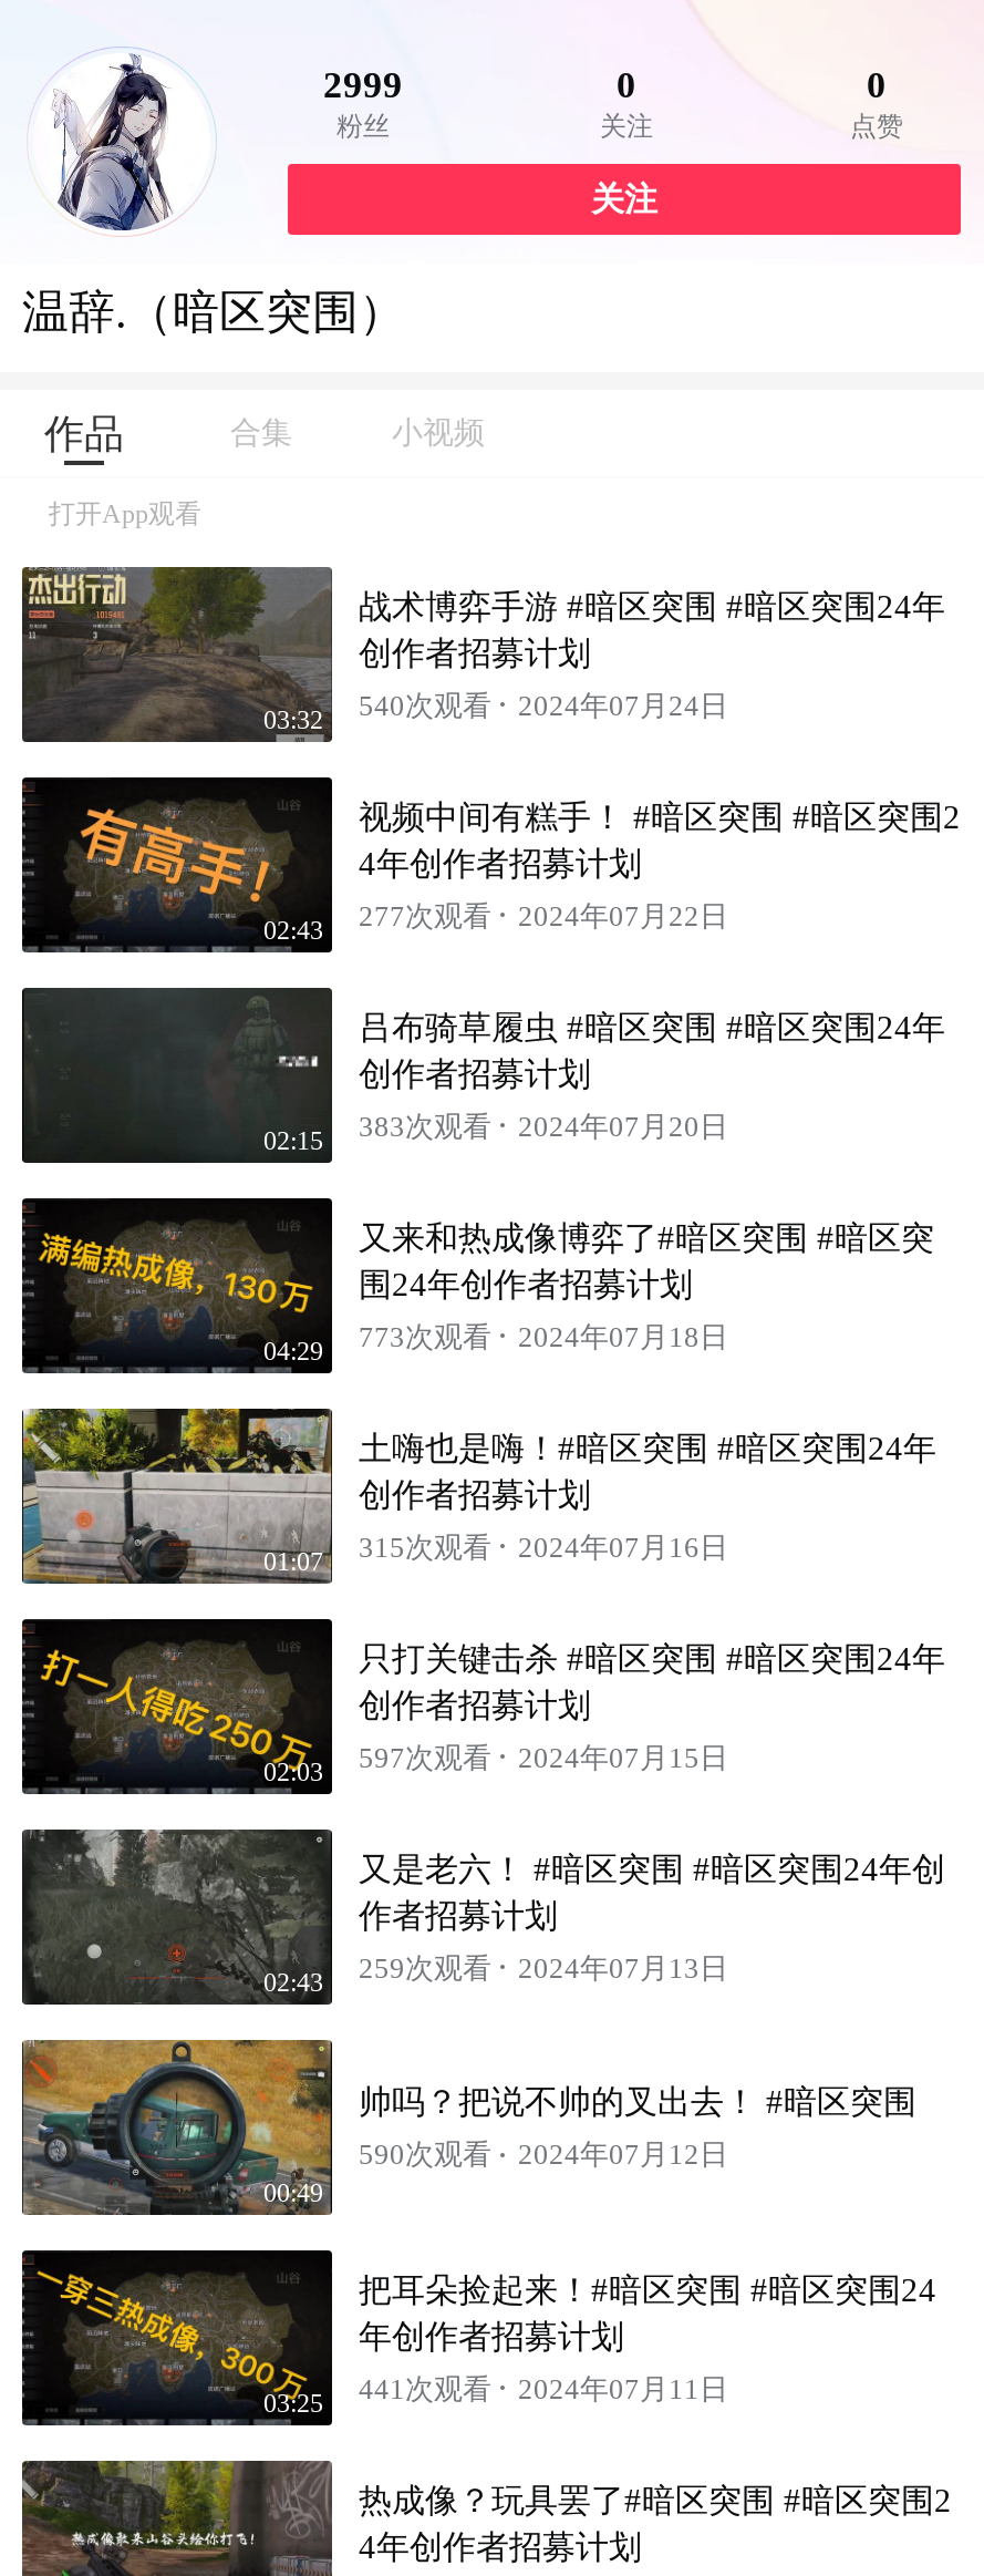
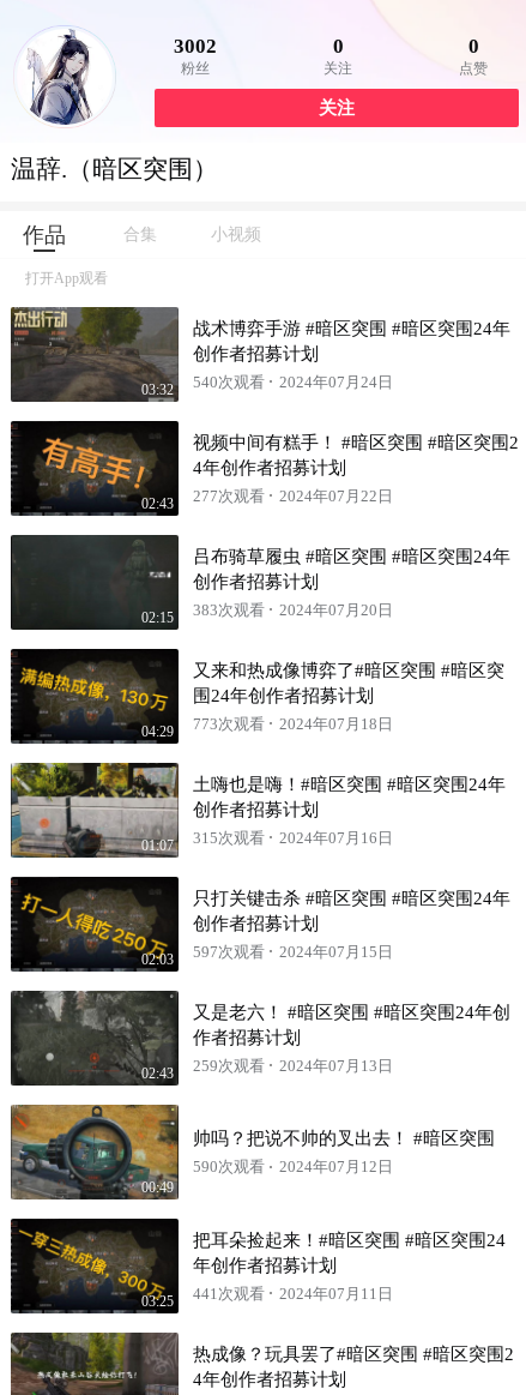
- 2999
+ 3002
